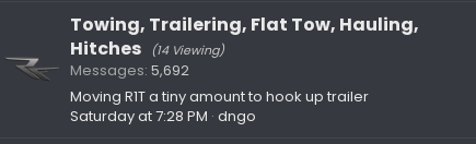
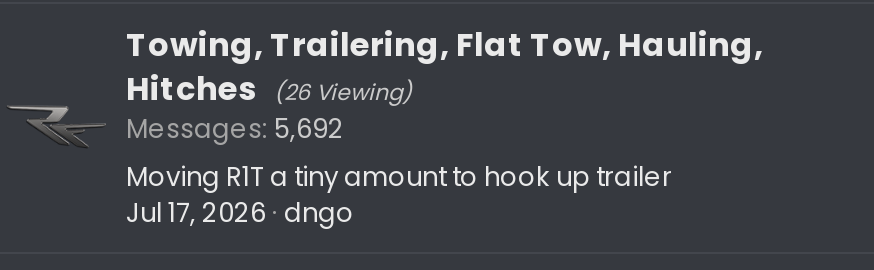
- Hitches (14 Viewing)
+ Hitches (26 Viewing)

- Saturday at 7:28 PM dngo
+ Jul 17, 2026 dngo
